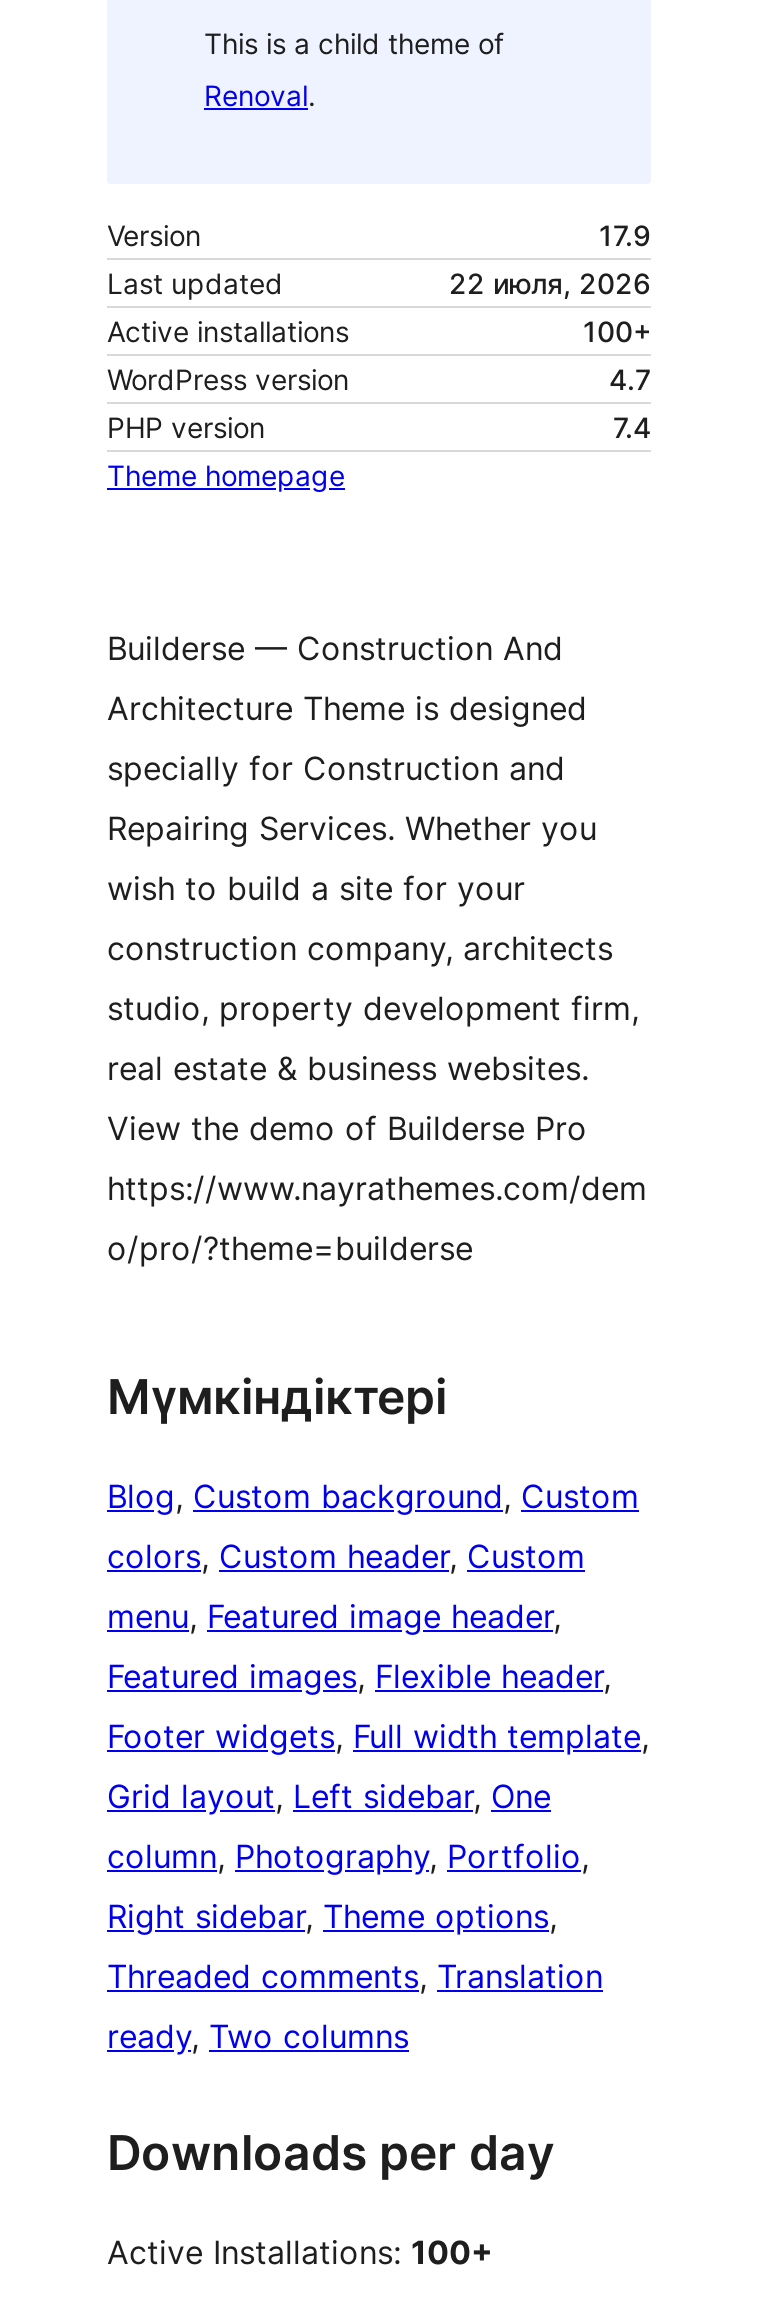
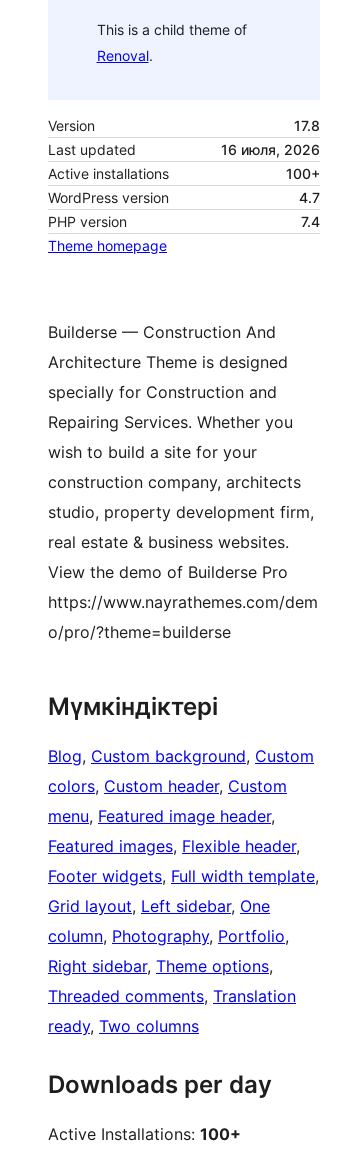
- 17.9
+ 17.8

- 22 июля, 2026
+ 16 июля, 2026
